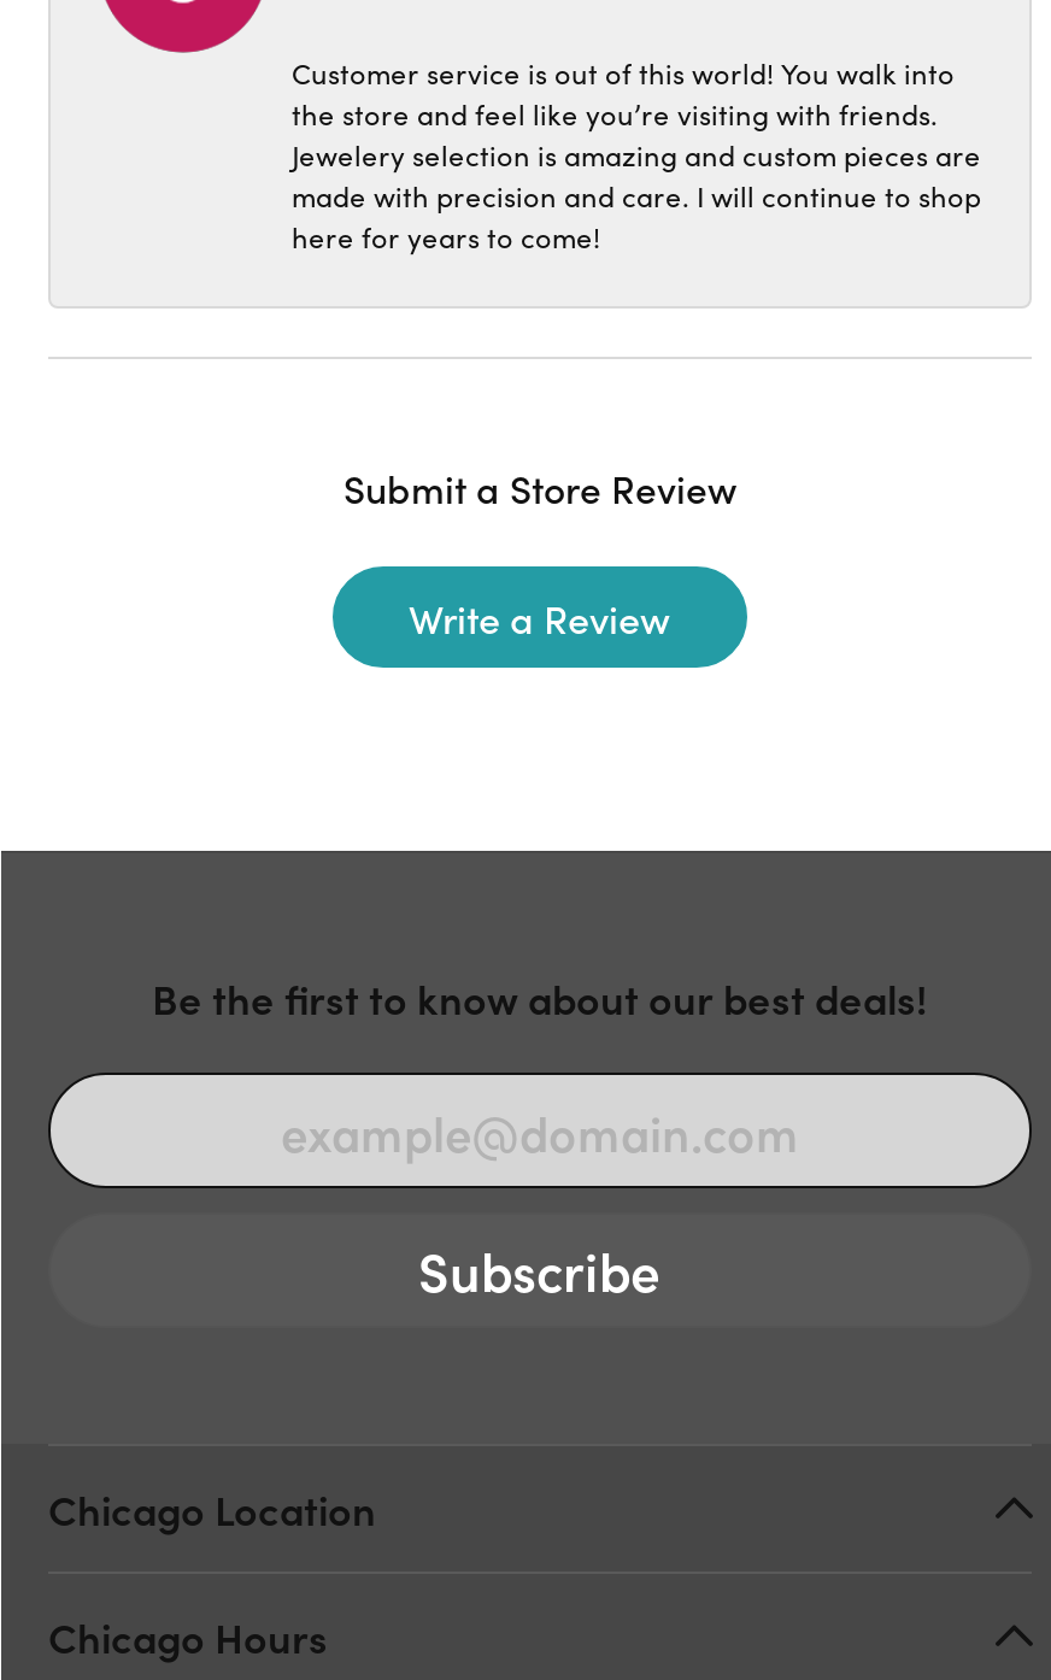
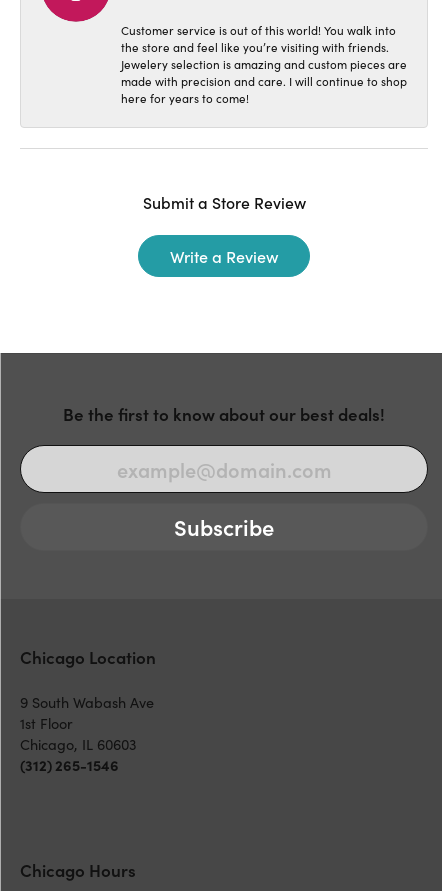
+ 9 South Wabash Ave
+ 1st Floor
+ Chicago, IL 60603
+ (312) 265-1546
